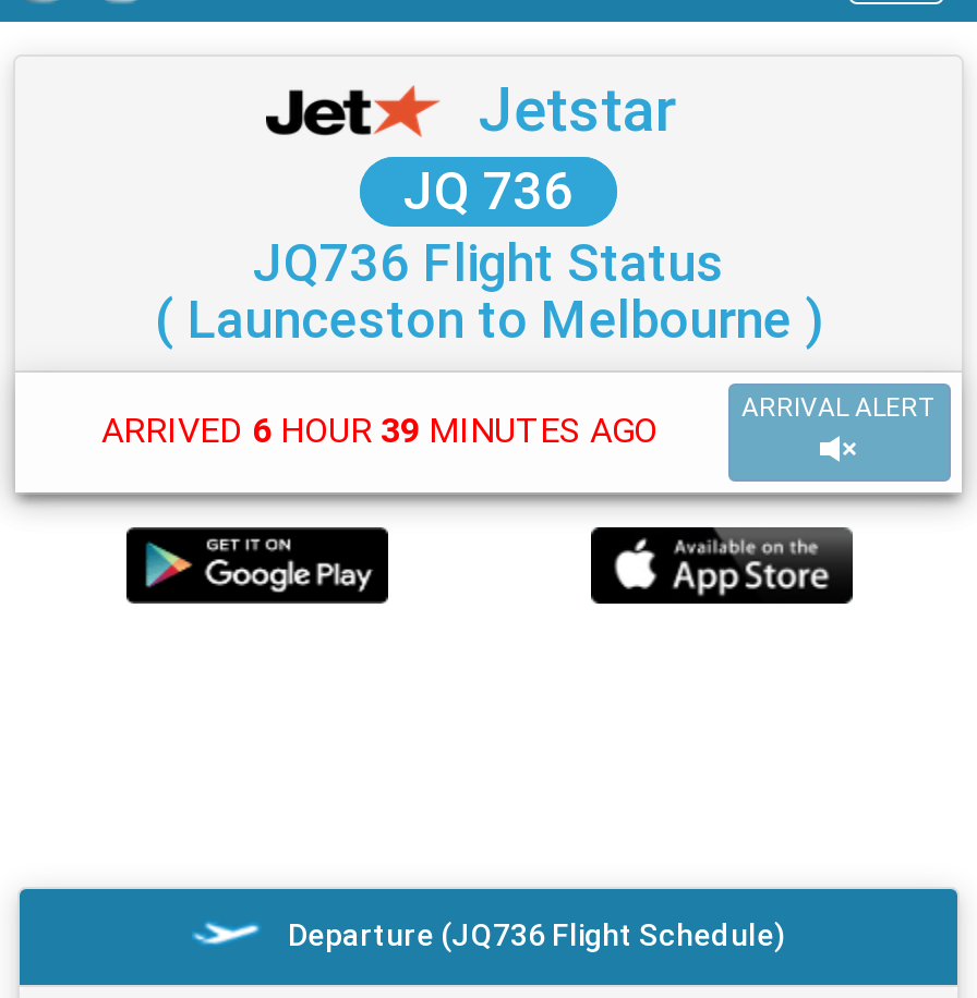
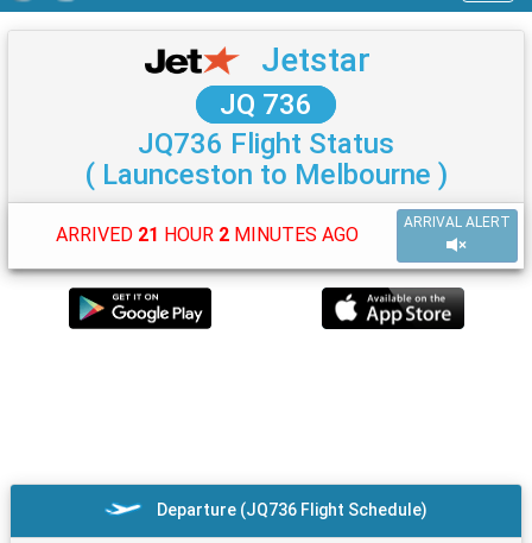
- ARRIVED 6 HOUR 39 MINUTES AGO
+ ARRIVED 21 HOUR 2 MINUTES AGO
